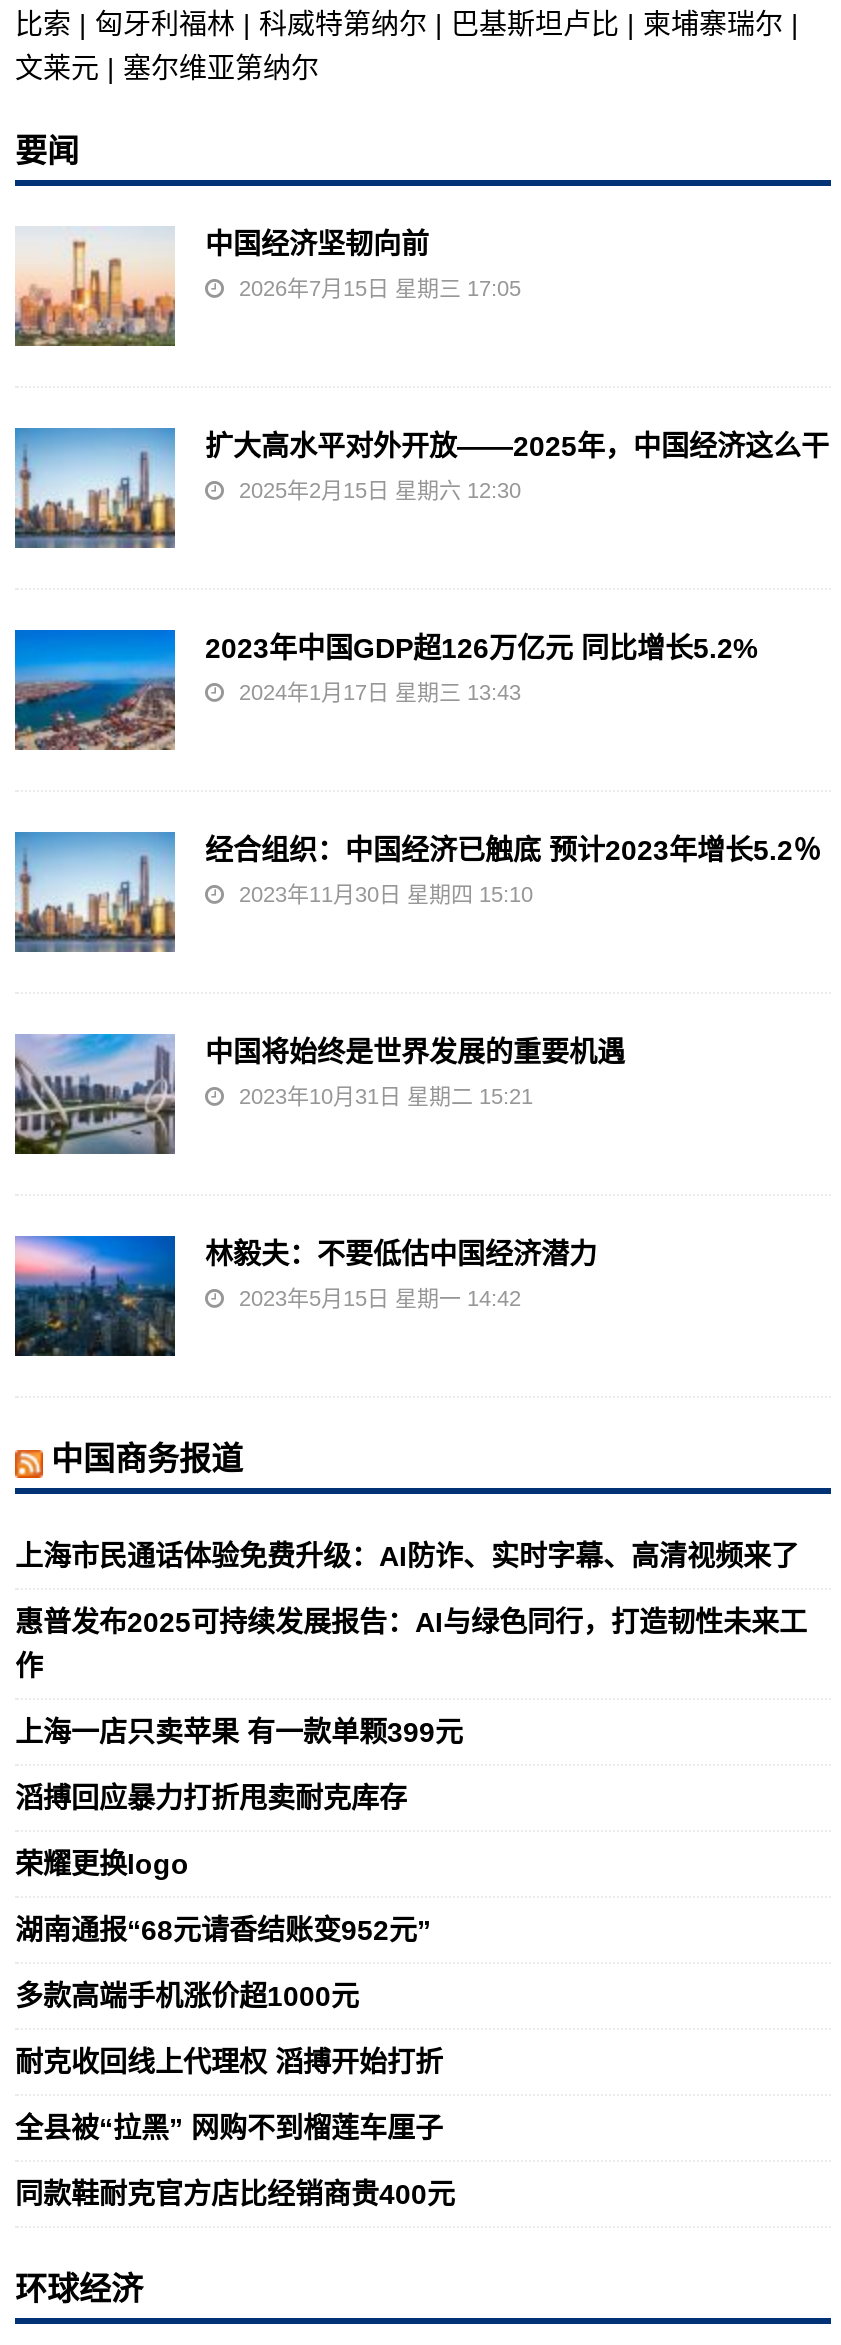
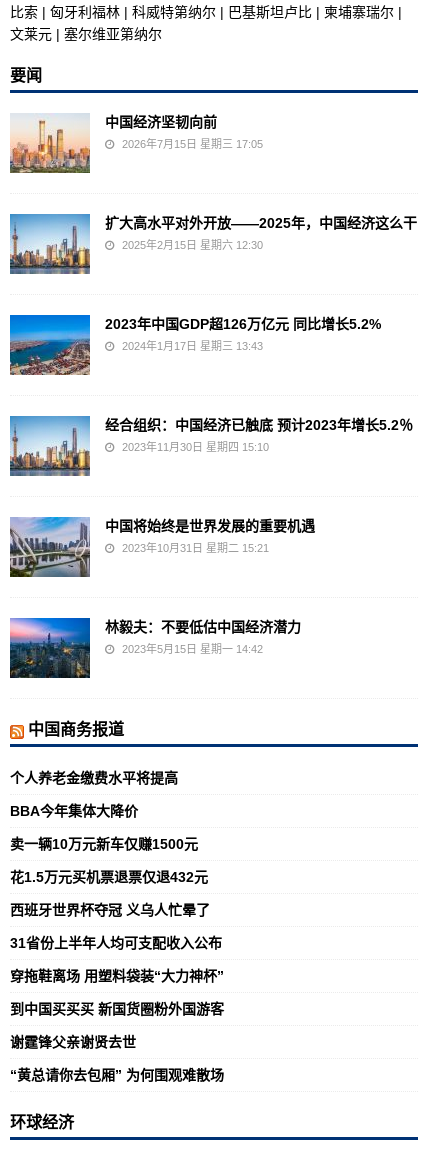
- 上海市民通话体验免费升级：AI防诈、实时字幕、高清视频来了
+ 个人养老金缴费水平将提高

- 惠普发布2025可持续发展报告：AI与绿色同行，打造韧性未来工
- 作
+ BBA今年集体大降价

- 上海一店只卖苹果 有一款单颗399元
+ 卖一辆10万元新车仅赚1500元

- 滔搏回应暴力打折甩卖耐克库存
+ 花1.5万元买机票退票仅退432元

- 荣耀更换logo
+ 西班牙世界杯夺冠 义乌人忙晕了

- 湖南通报“68元请香结账变952元”
+ 31省份上半年人均可支配收入公布

- 多款高端手机涨价超1000元
+ 穿拖鞋离场 用塑料袋装“大力神杯”

- 耐克收回线上代理权 滔搏开始打折
+ 到中国买买买 新国货圈粉外国游客

- 全县被“拉黑” 网购不到榴莲车厘子
+ 谢霆锋父亲谢贤去世

- 同款鞋耐克官方店比经销商贵400元
+ “黄总请你去包厢” 为何围观难散场
